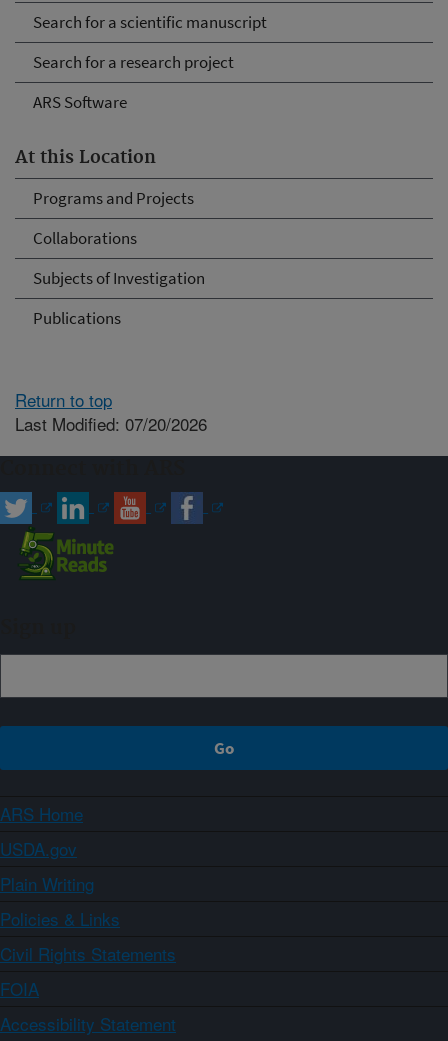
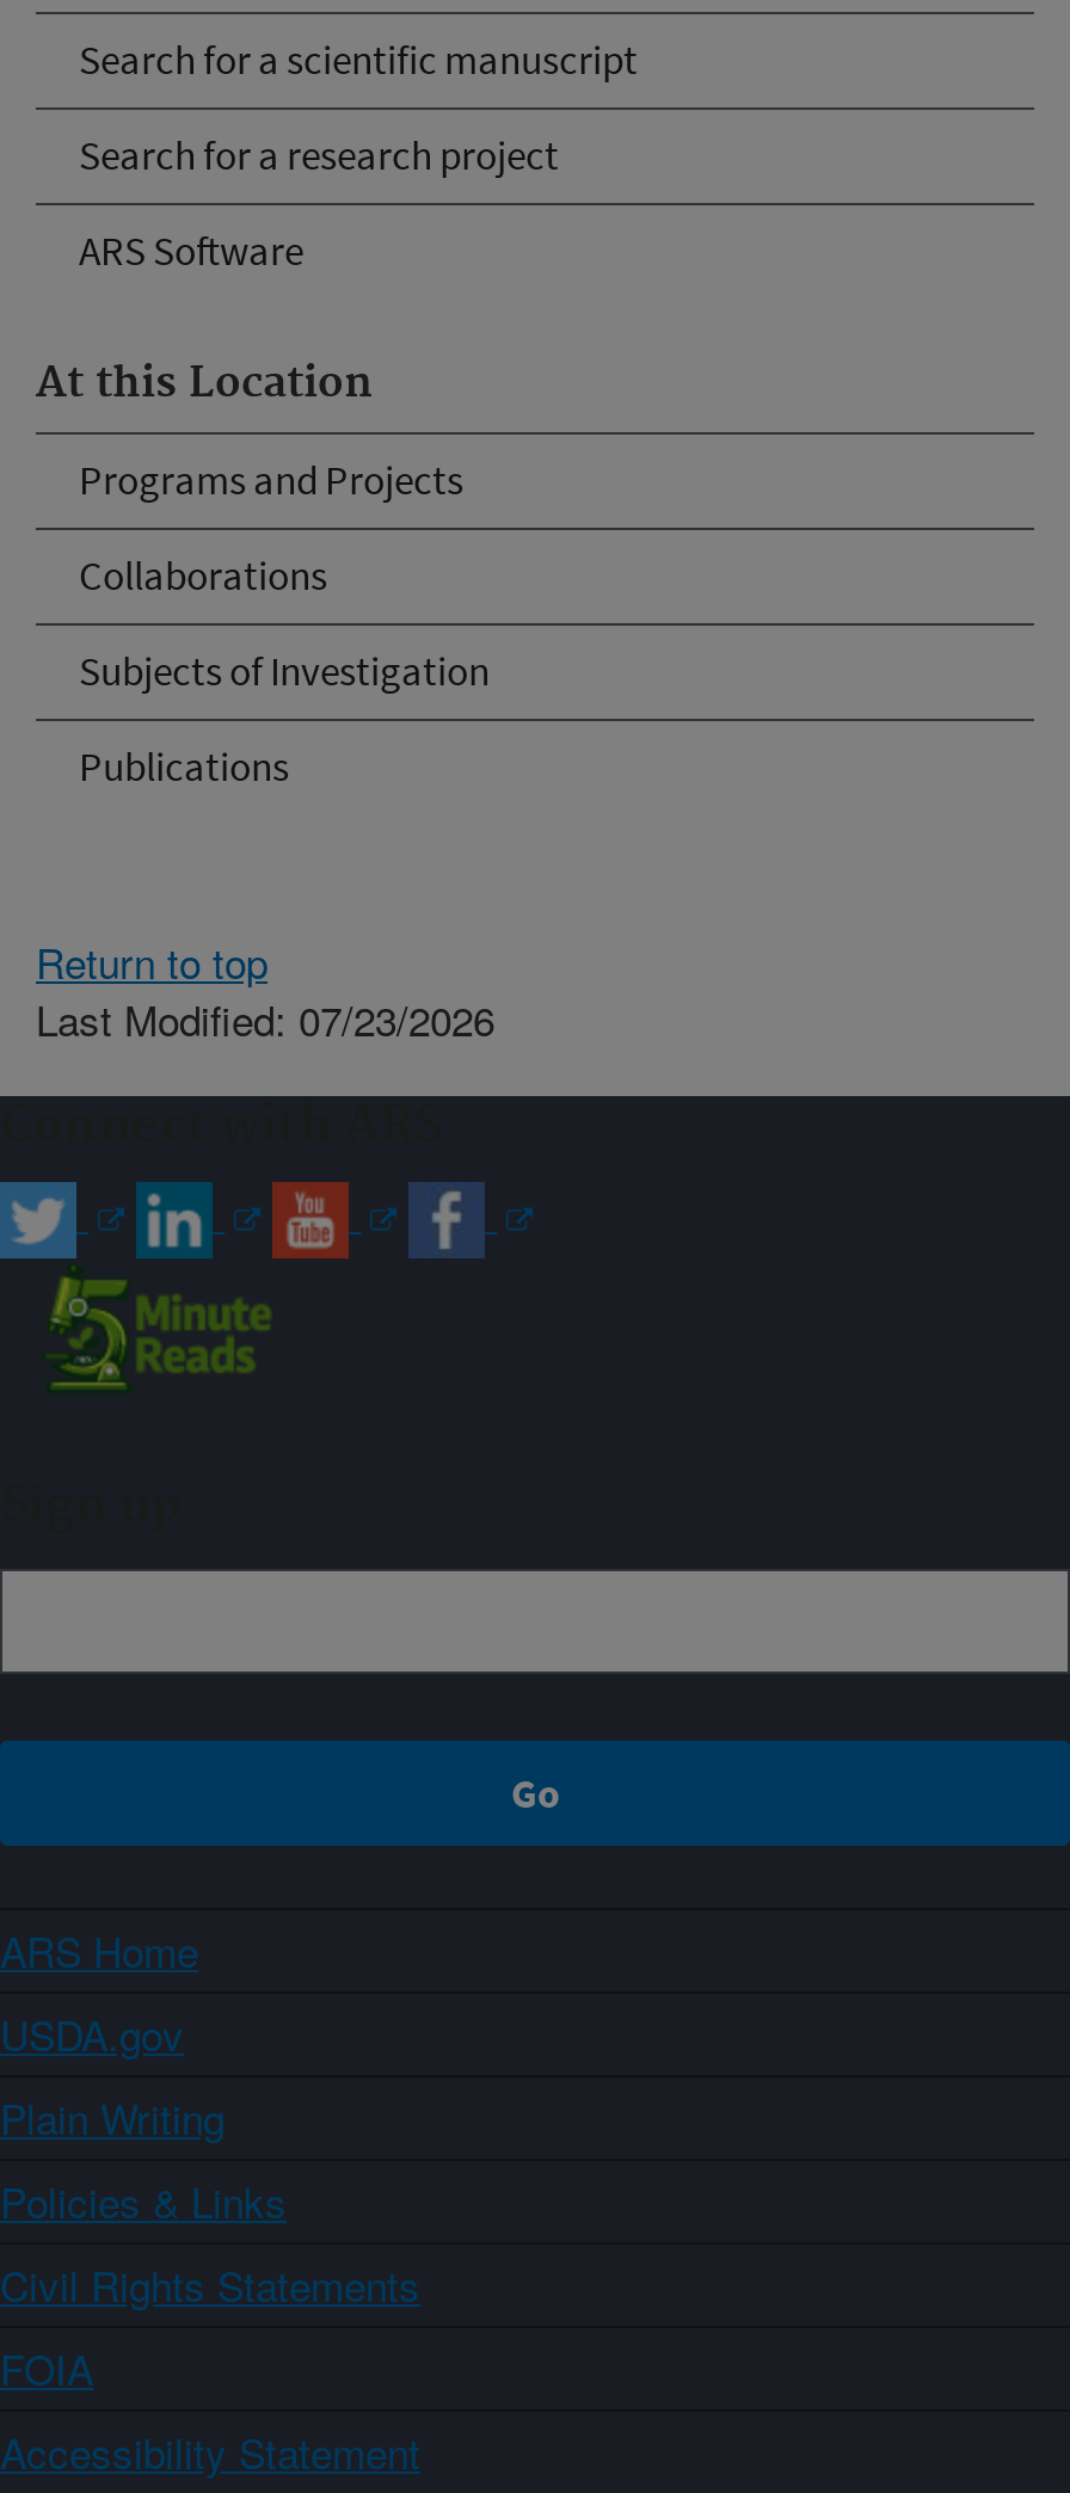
- Last Modified: 07/20/2026
+ Last Modified: 07/23/2026
